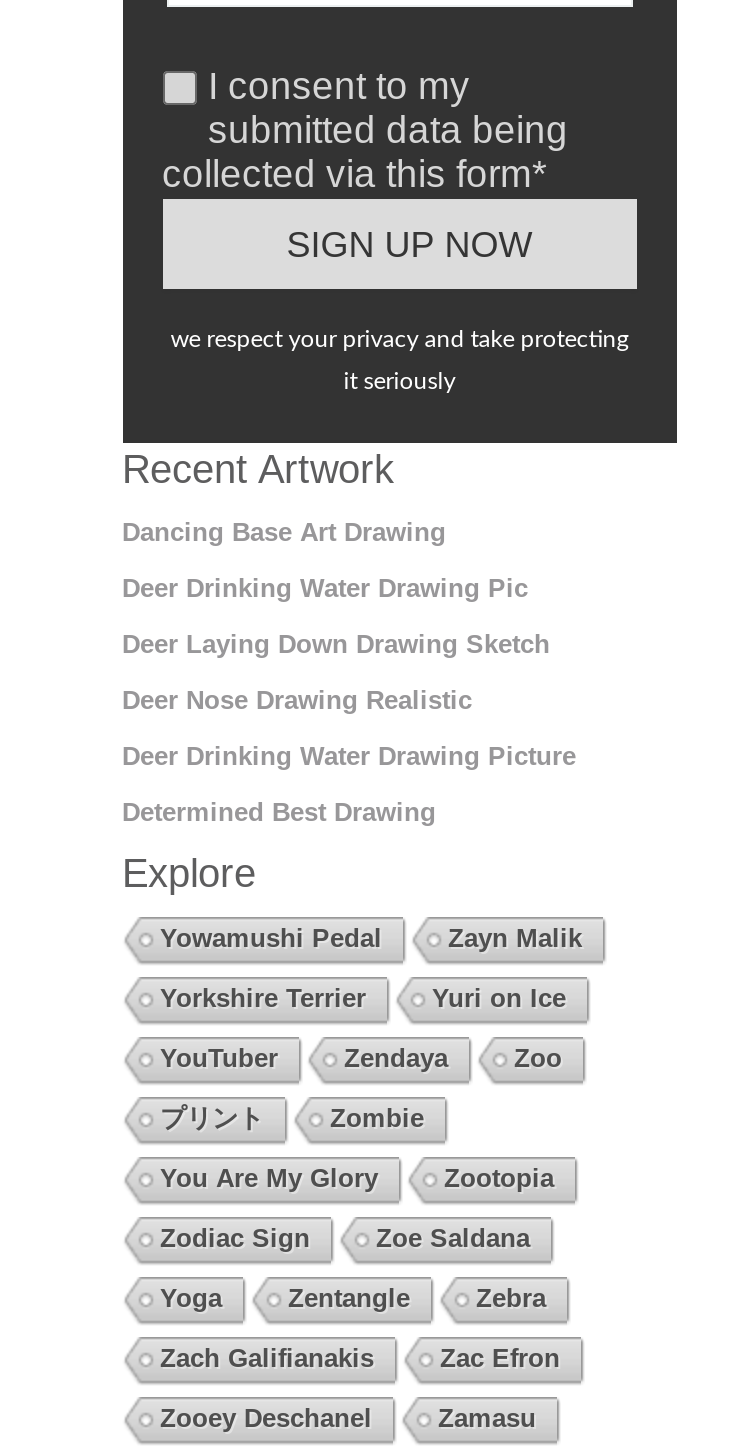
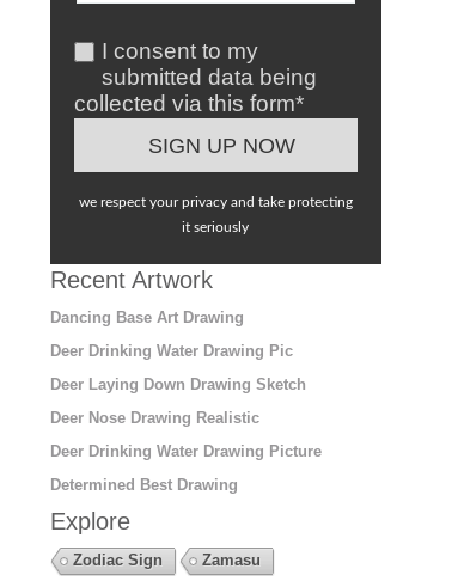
- Yowamushi Pedal
- Zayn Malik
- Yorkshire Terrier
- Yuri on Ice
- YouTuber
- Zendaya
- Zoo
- プリント
- Zombie
- You Are My Glory
- Zootopia

- Zoe Saldana
- Yoga
- Zentangle
- Zebra
- Zach Galifianakis
- Zac Efron
- Zooey Deschanel
